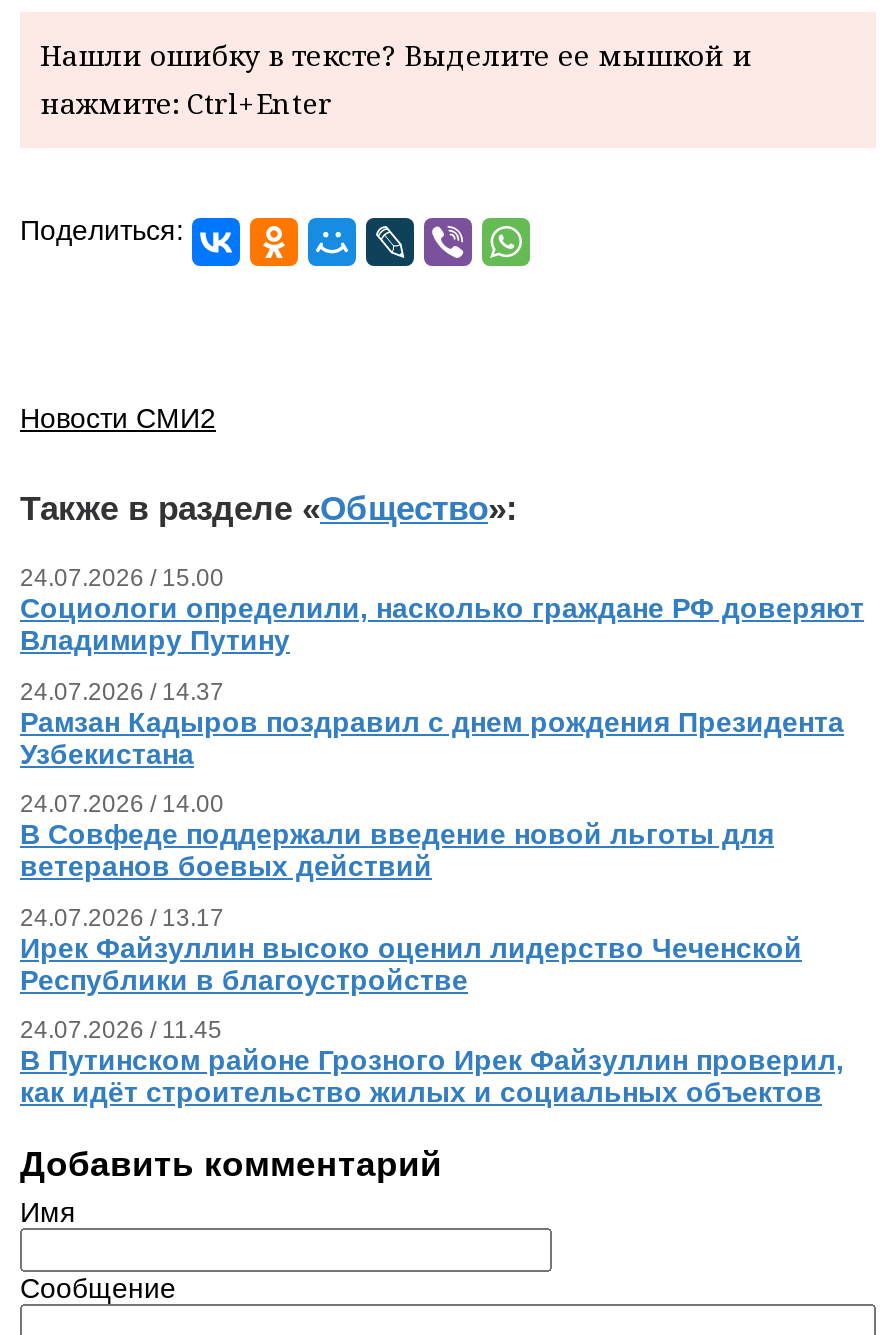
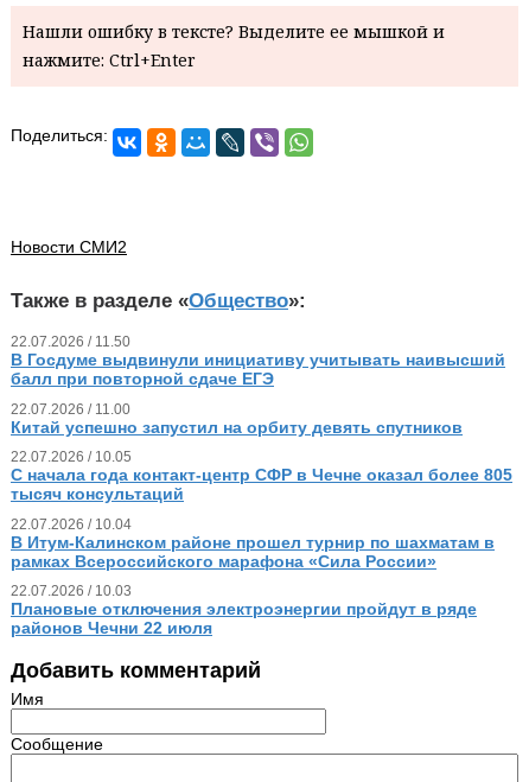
- 24.07.2026 / 15.00
- Социологи определили, насколько граждане РФ доверяют
- Владимиру Путину
+ 22.07.2026 / 11.50
+ В Госдуме выдвинули инициативу учитывать наивысший
+ балл при повторной сдаче ЕГЭ

- 24.07.2026 / 14.37
- Рамзан Кадыров поздравил с днем рождения Президента
- Узбекистана
+ 22.07.2026 / 11.00
+ Китай успешно запустил на орбиту девять спутников

- 24.07.2026 / 14.00
- В Совфеде поддержали введение новой льготы для
- ветеранов боевых действий
+ 22.07.2026 / 10.05
+ С начала года контакт-центр СФР в Чечне оказал более 805
+ тысяч консультаций

- 24.07.2026 / 13.17
- Ирек Файзуллин высоко оценил лидерство Чеченской
- Республики в благоустройстве
+ 22.07.2026 / 10.04
+ В Итум-Калинском районе прошел турнир по шахматам в
+ рамках Всероссийского марафона «Сила России»

- 24.07.2026 / 11.45
- В Путинском районе Грозного Ирек Файзуллин проверил,
- как идёт строительство жилых и социальных объектов
+ 22.07.2026 / 10.03
+ Плановые отключения электроэнергии пройдут в ряде
+ районов Чечни 22 июля
